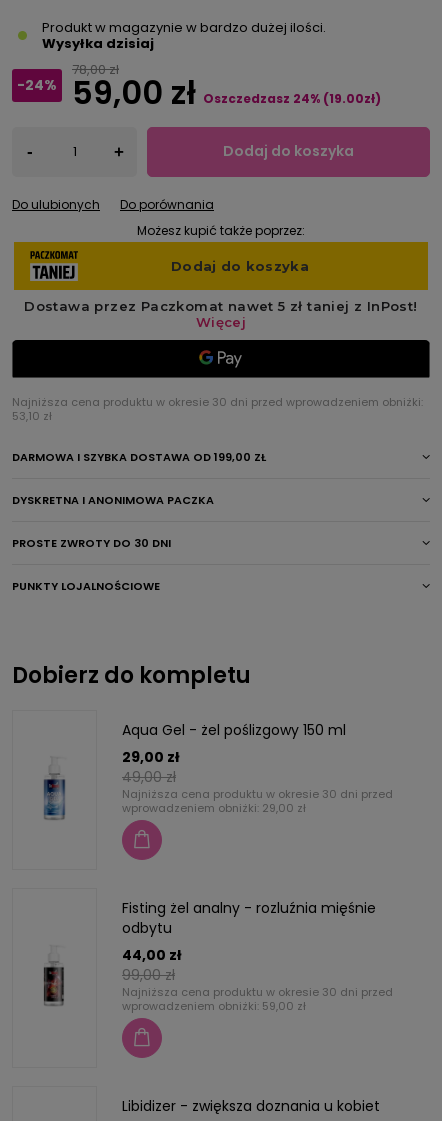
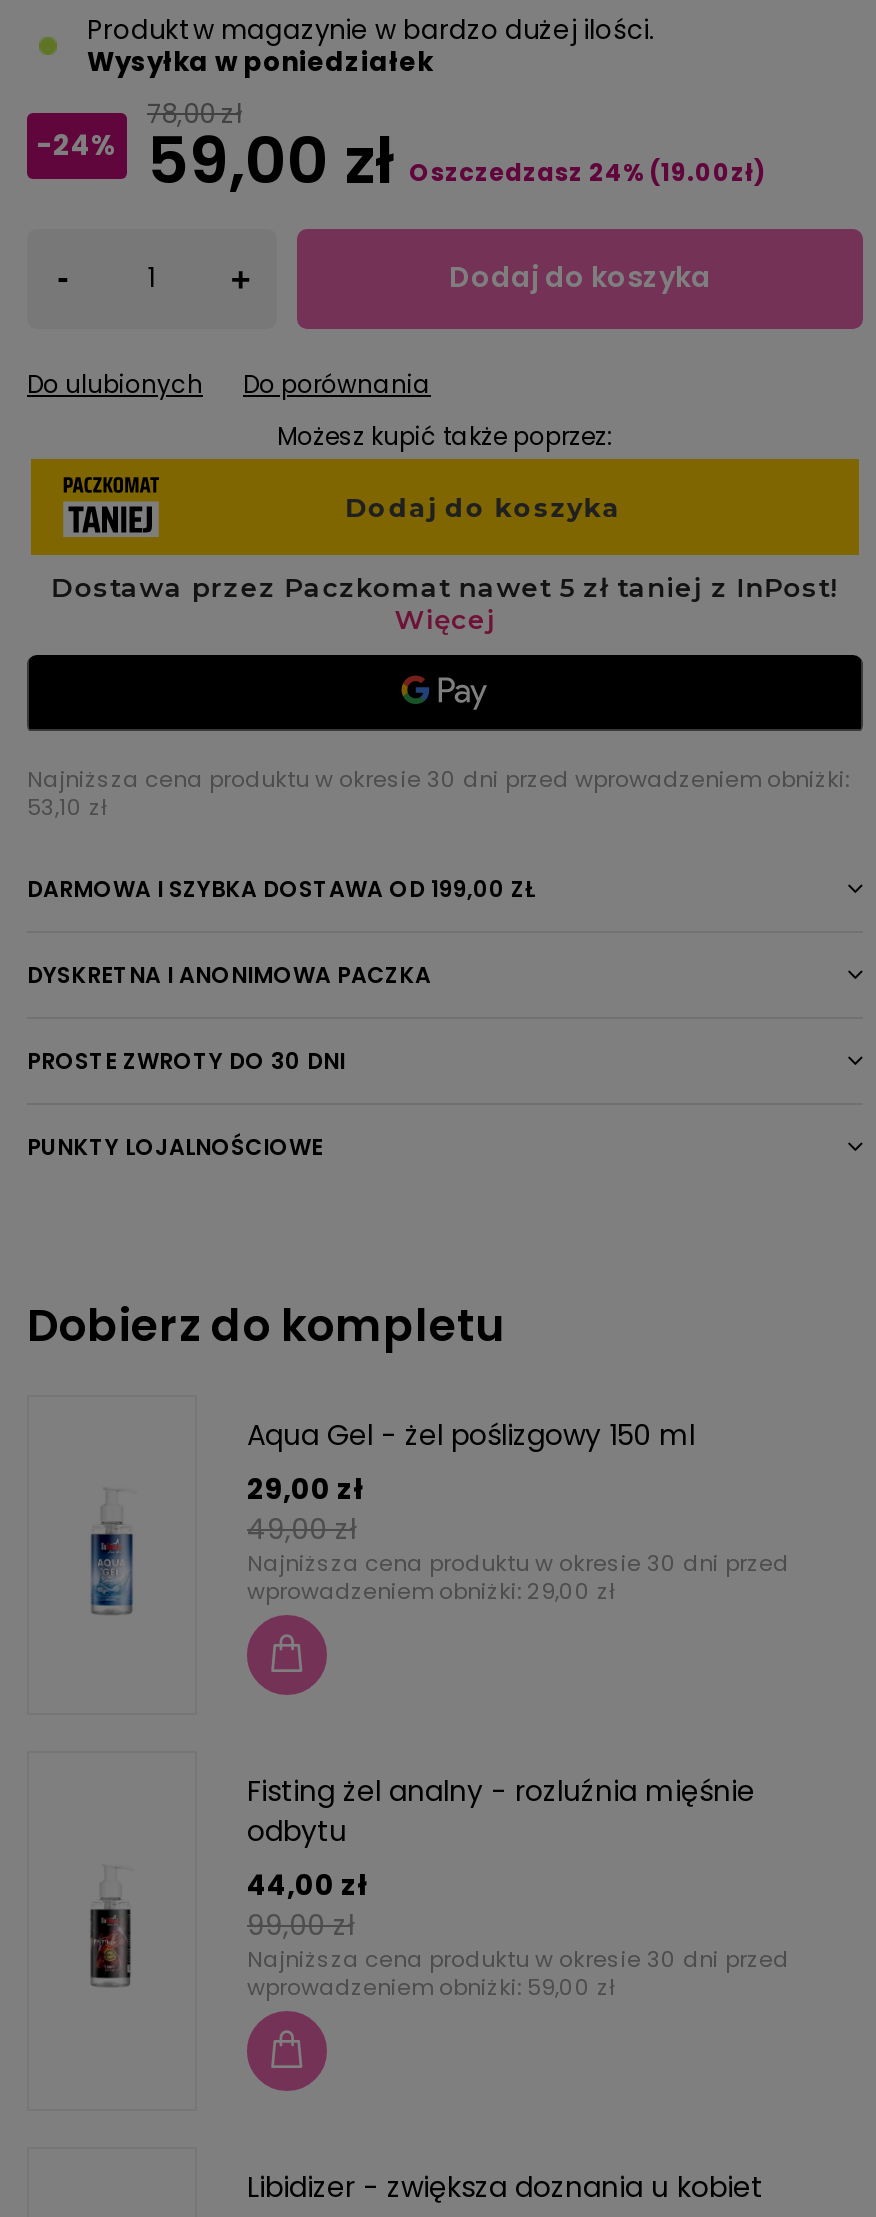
- Wysyłka dzisiaj
+ Wysyłka w poniedziałek
